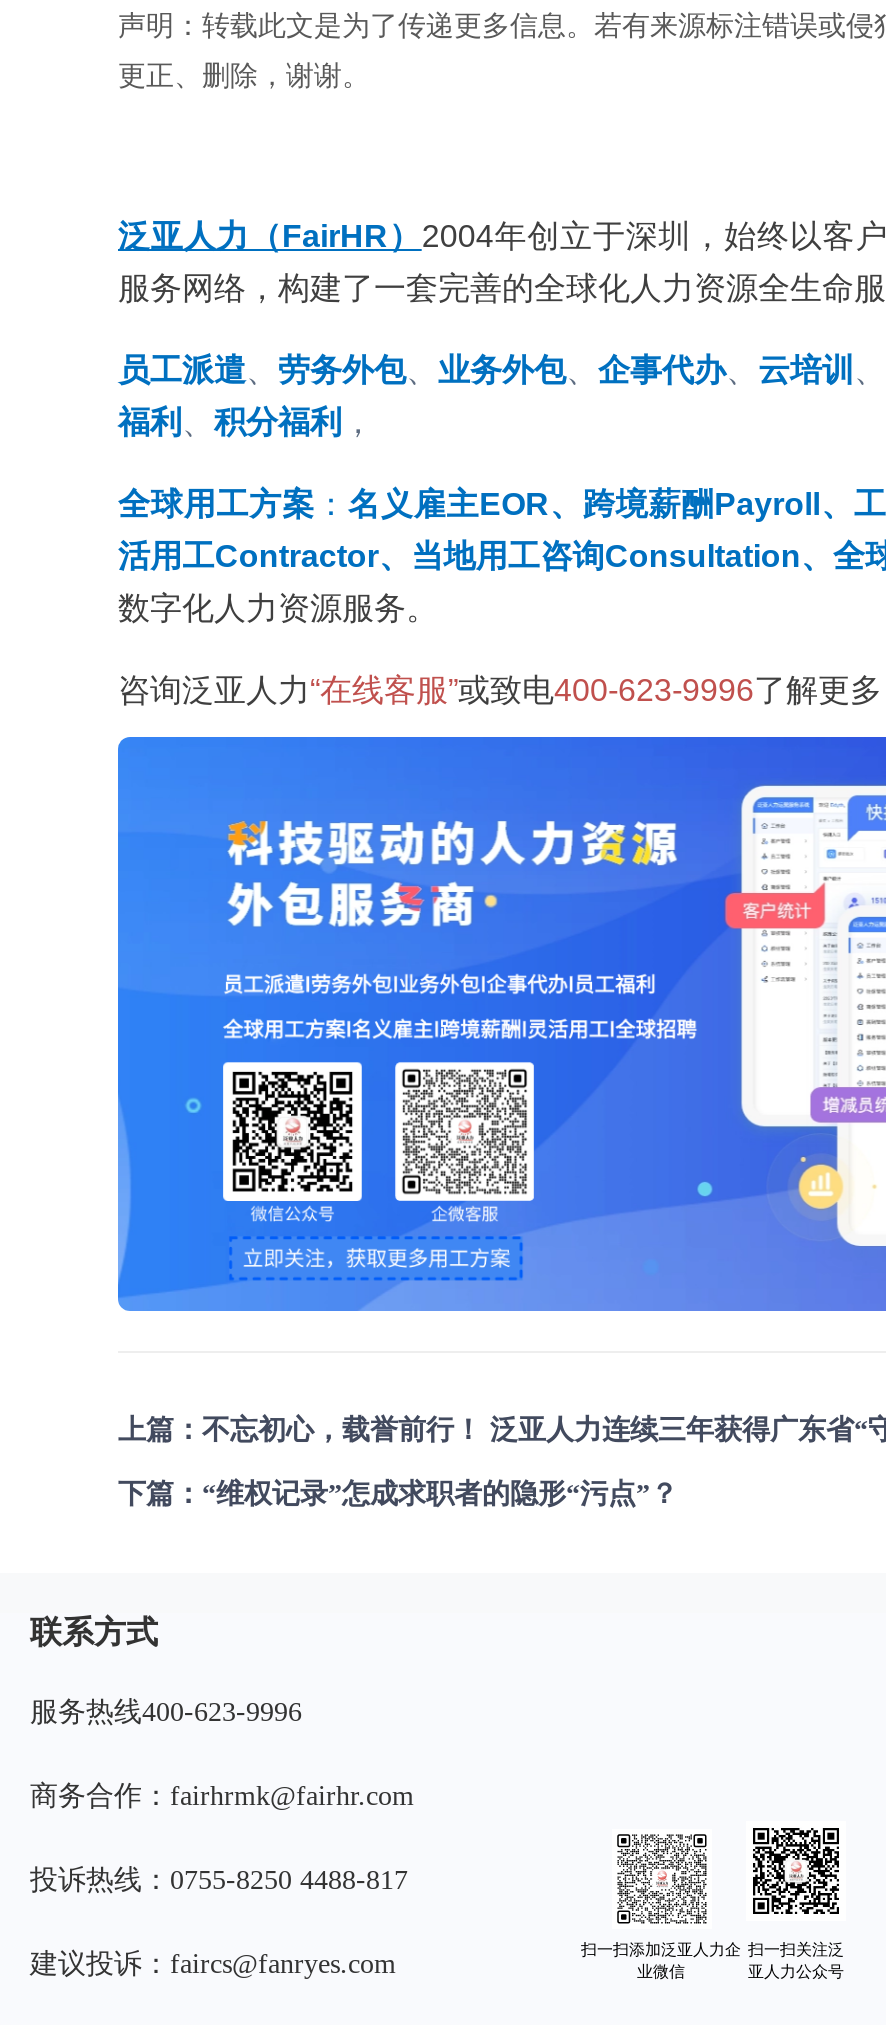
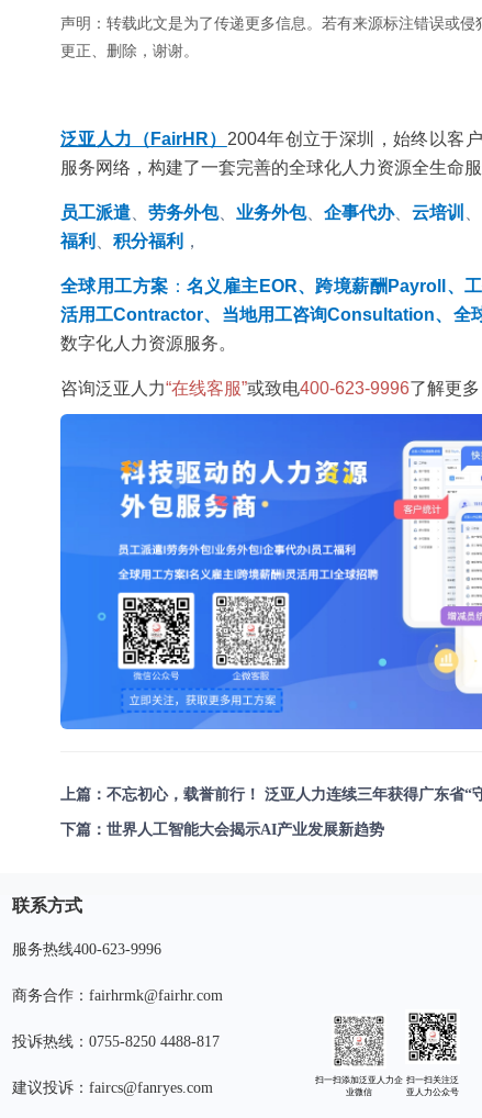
- 下篇：“维权记录”怎成求职者的隐形“污点”？
+ 下篇：世界人工智能大会揭示AI产业发展新趋势
